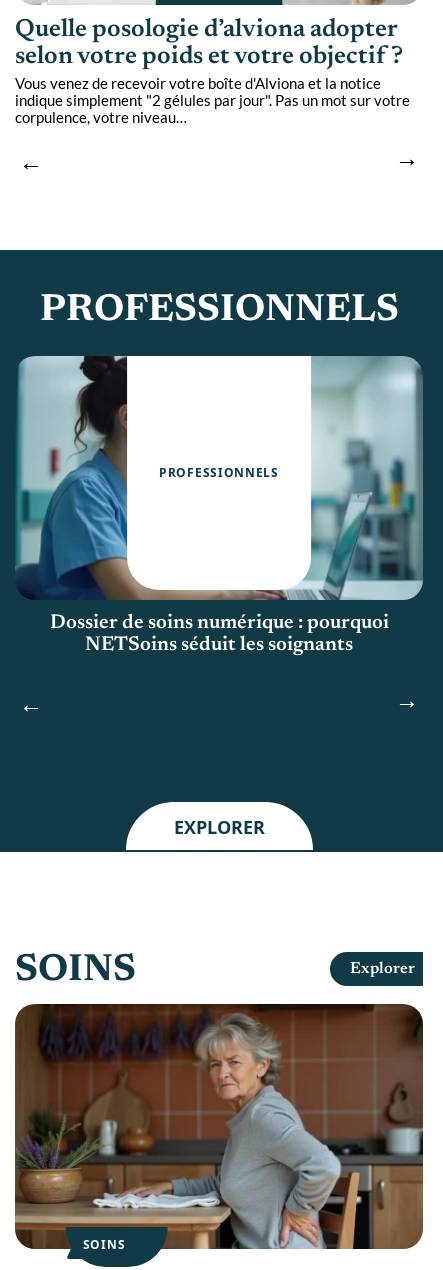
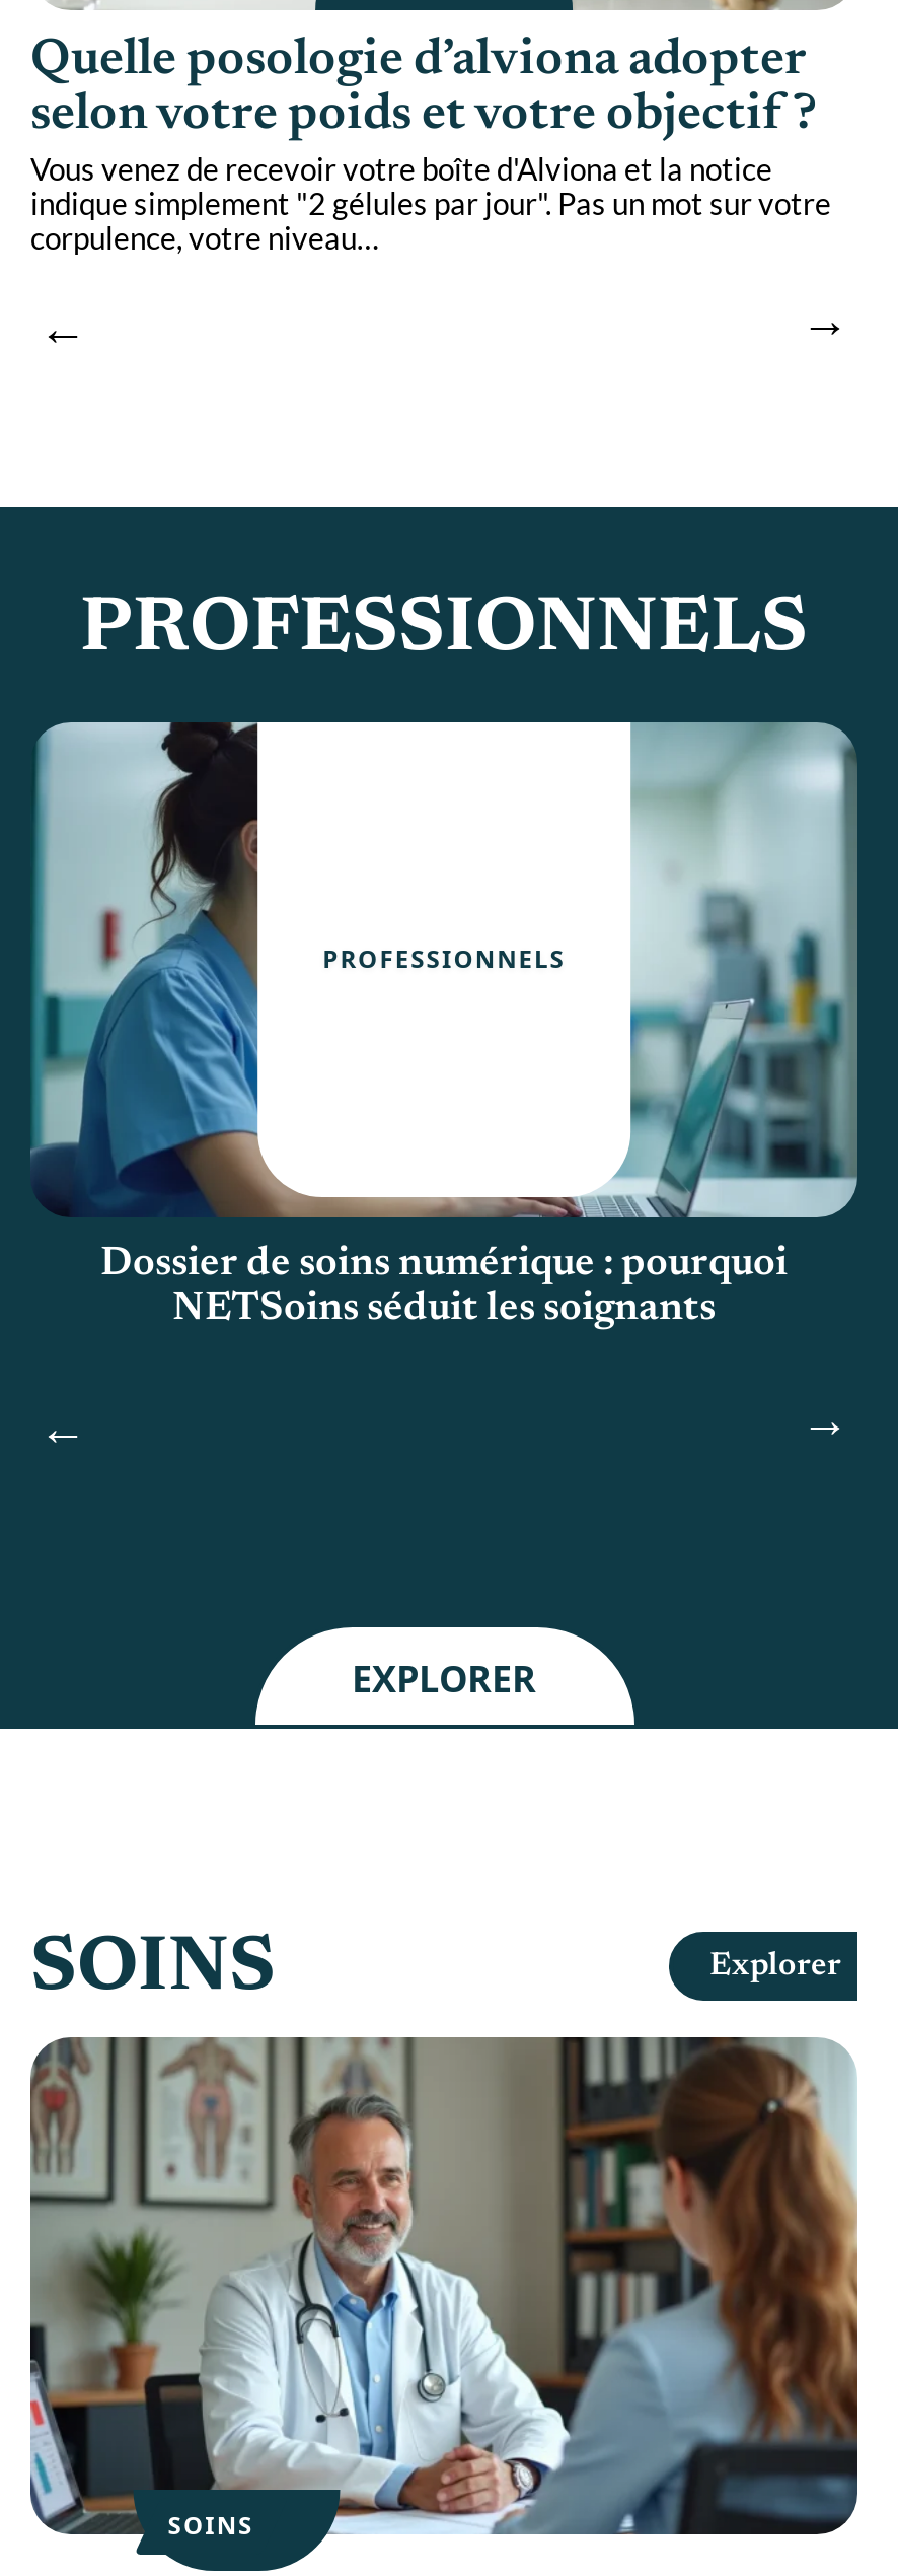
- [image]
+ [image]
